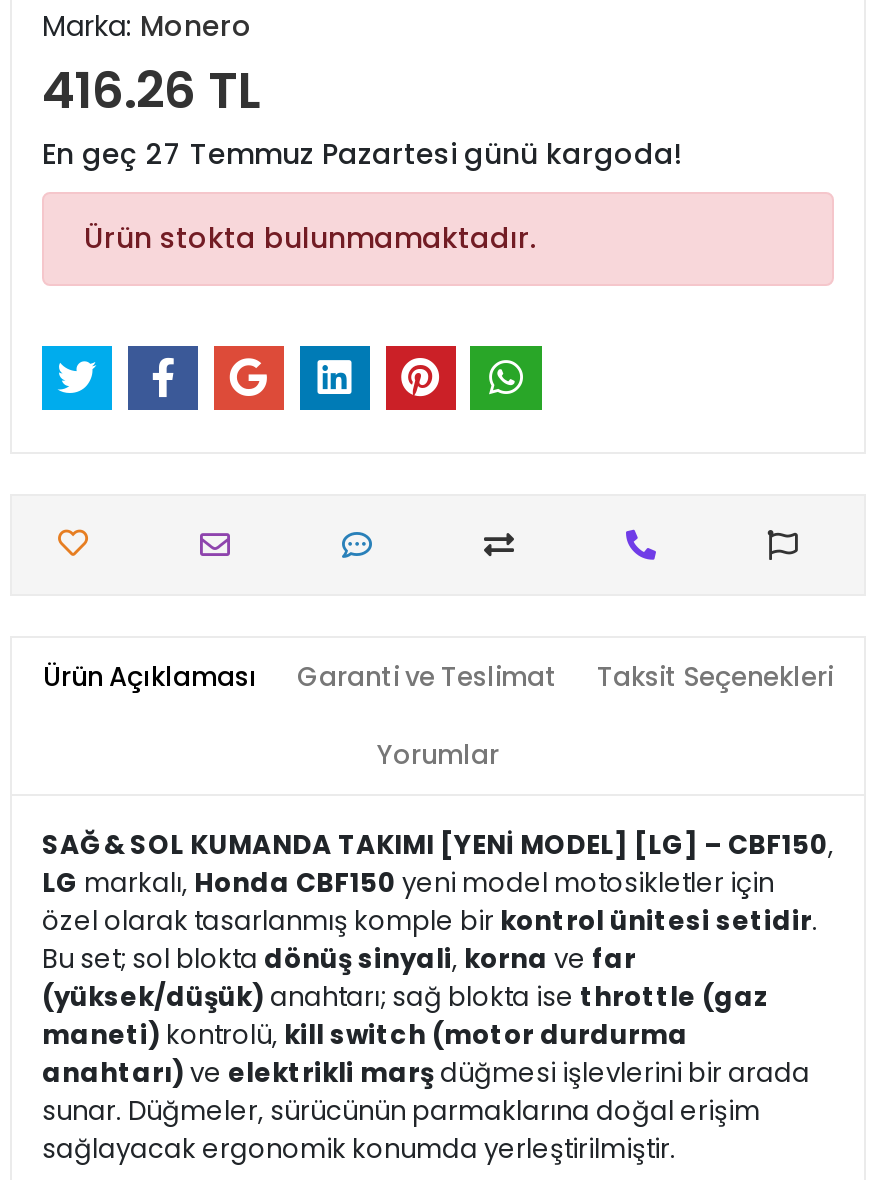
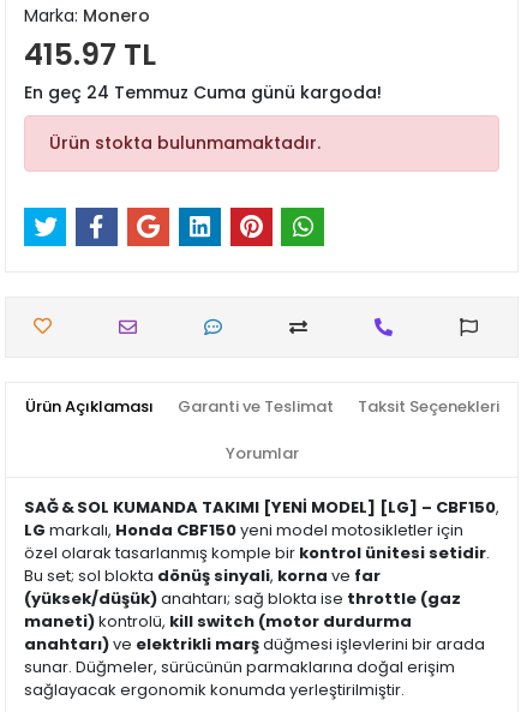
- 416.26 TL
+ 415.97 TL

- En geç 27 Temmuz Pazartesi günü kargoda!
+ En geç 24 Temmuz Cuma günü kargoda!
